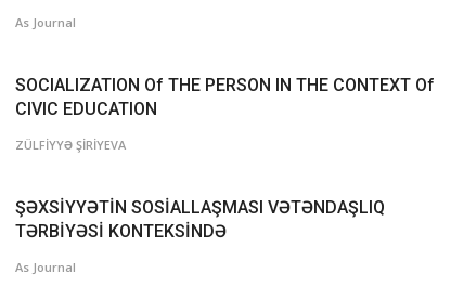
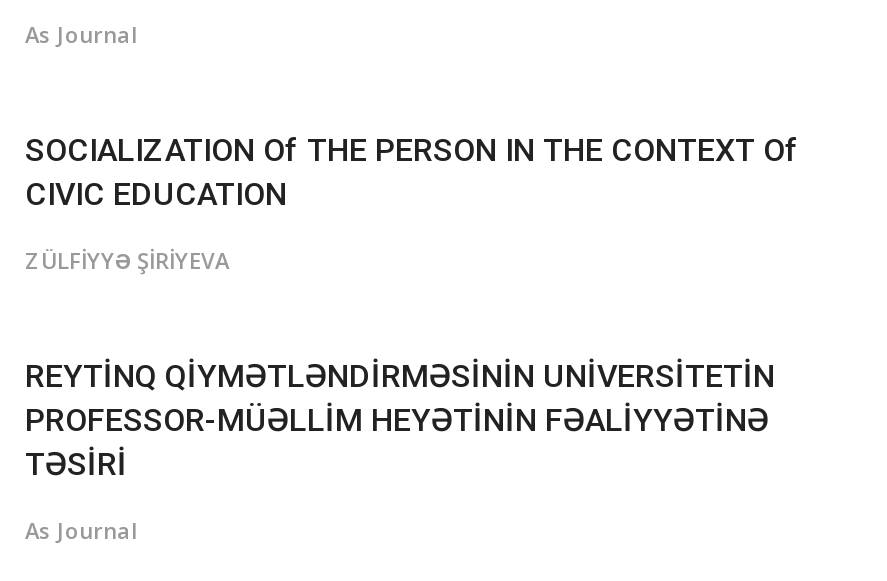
- ŞƏXSİYYƏTİN SOSİALLAŞMASI VƏTƏNDAŞLIQ
- TƏRBİYƏSİ KONTEKSİNDƏ
+ REYTİNQ QİYMƏTLƏNDİRMƏSİNİN UNİVERSİTETİN
+ PROFESSOR-MÜƏLLİM HEYƏTİNİN FƏALİYYƏTİNƏ
+ TƏSİRİ
